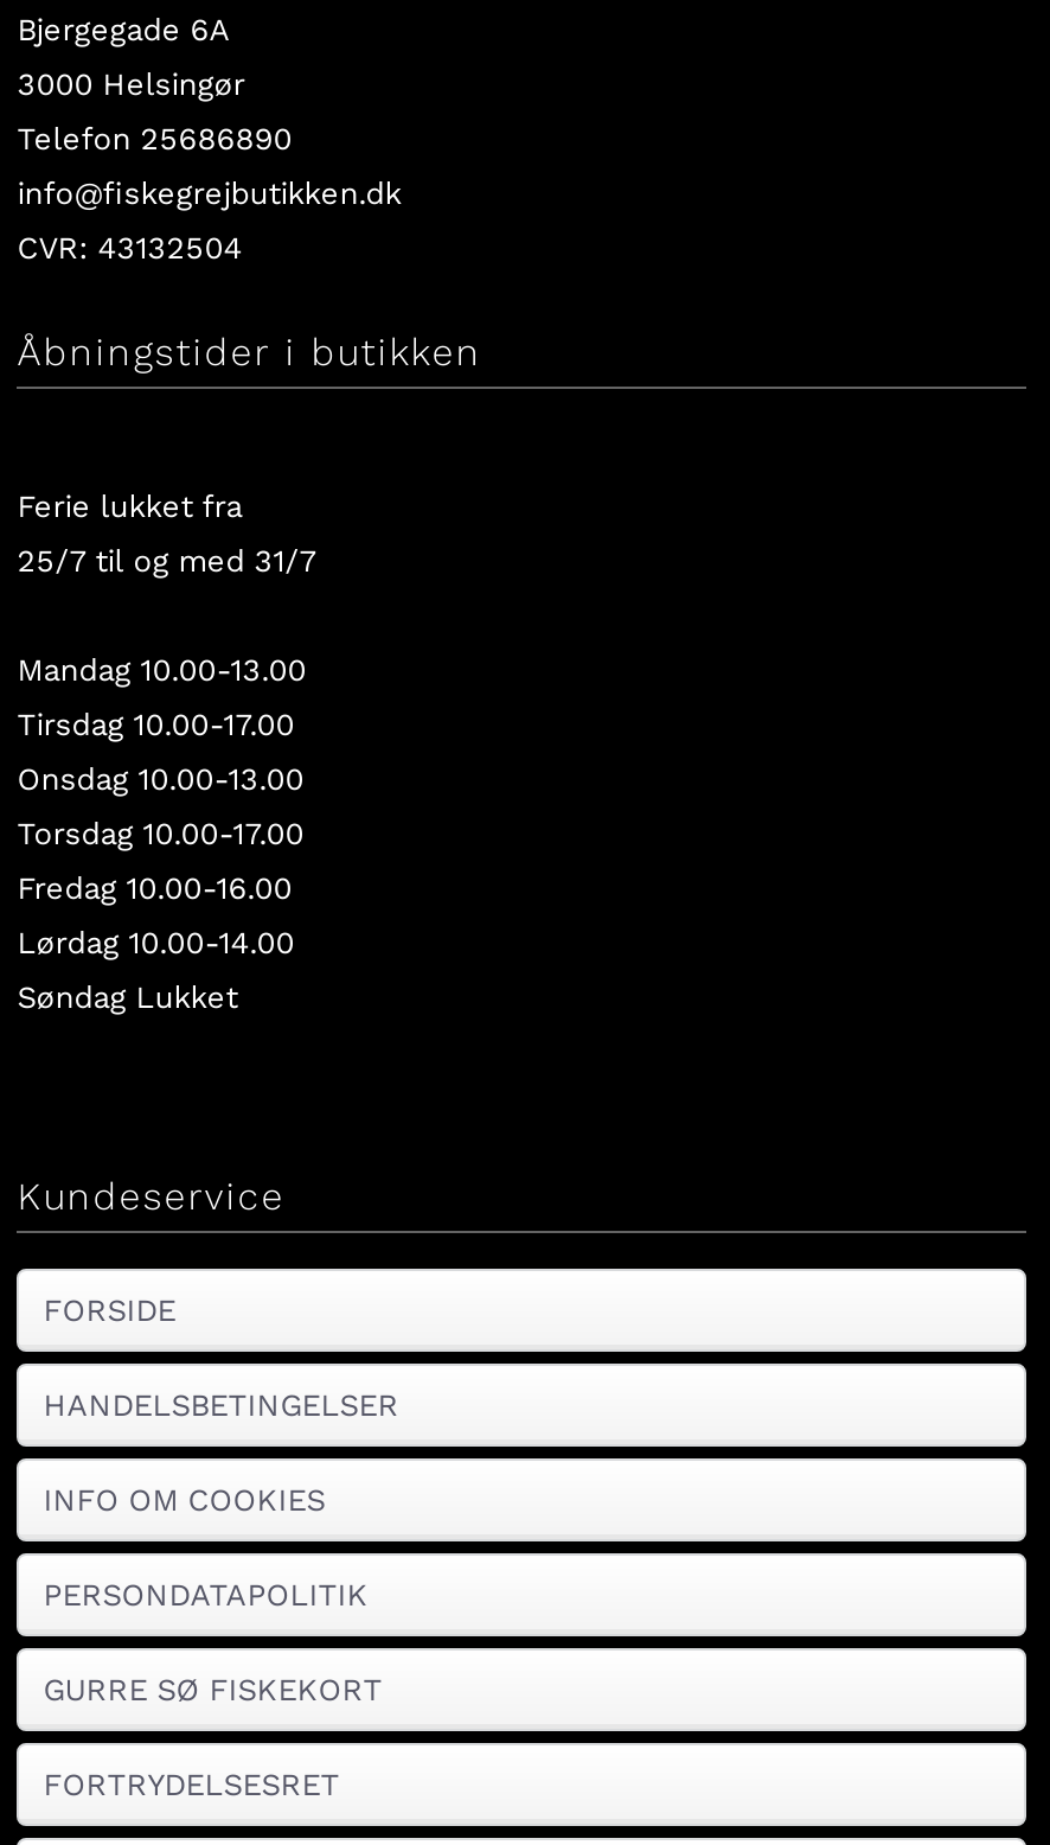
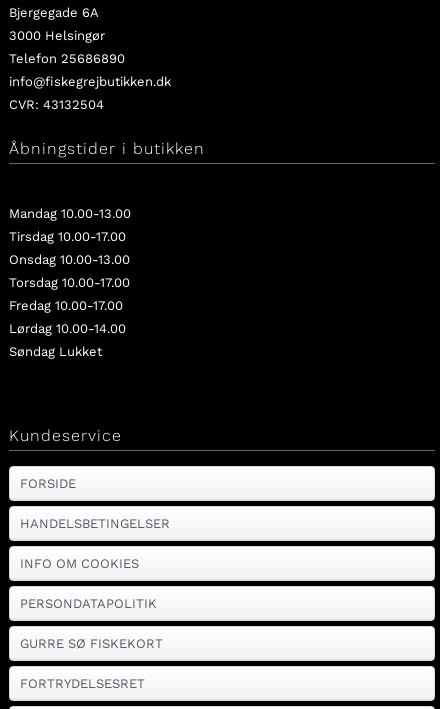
- Ferie lukket fra
- 25/7 til og med 31/7

- Fredag 10.00-16.00
+ Fredag 10.00-17.00
